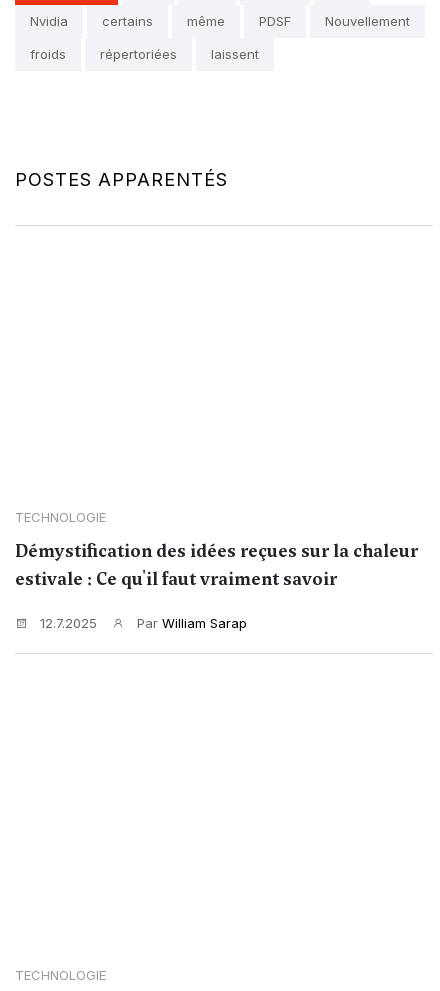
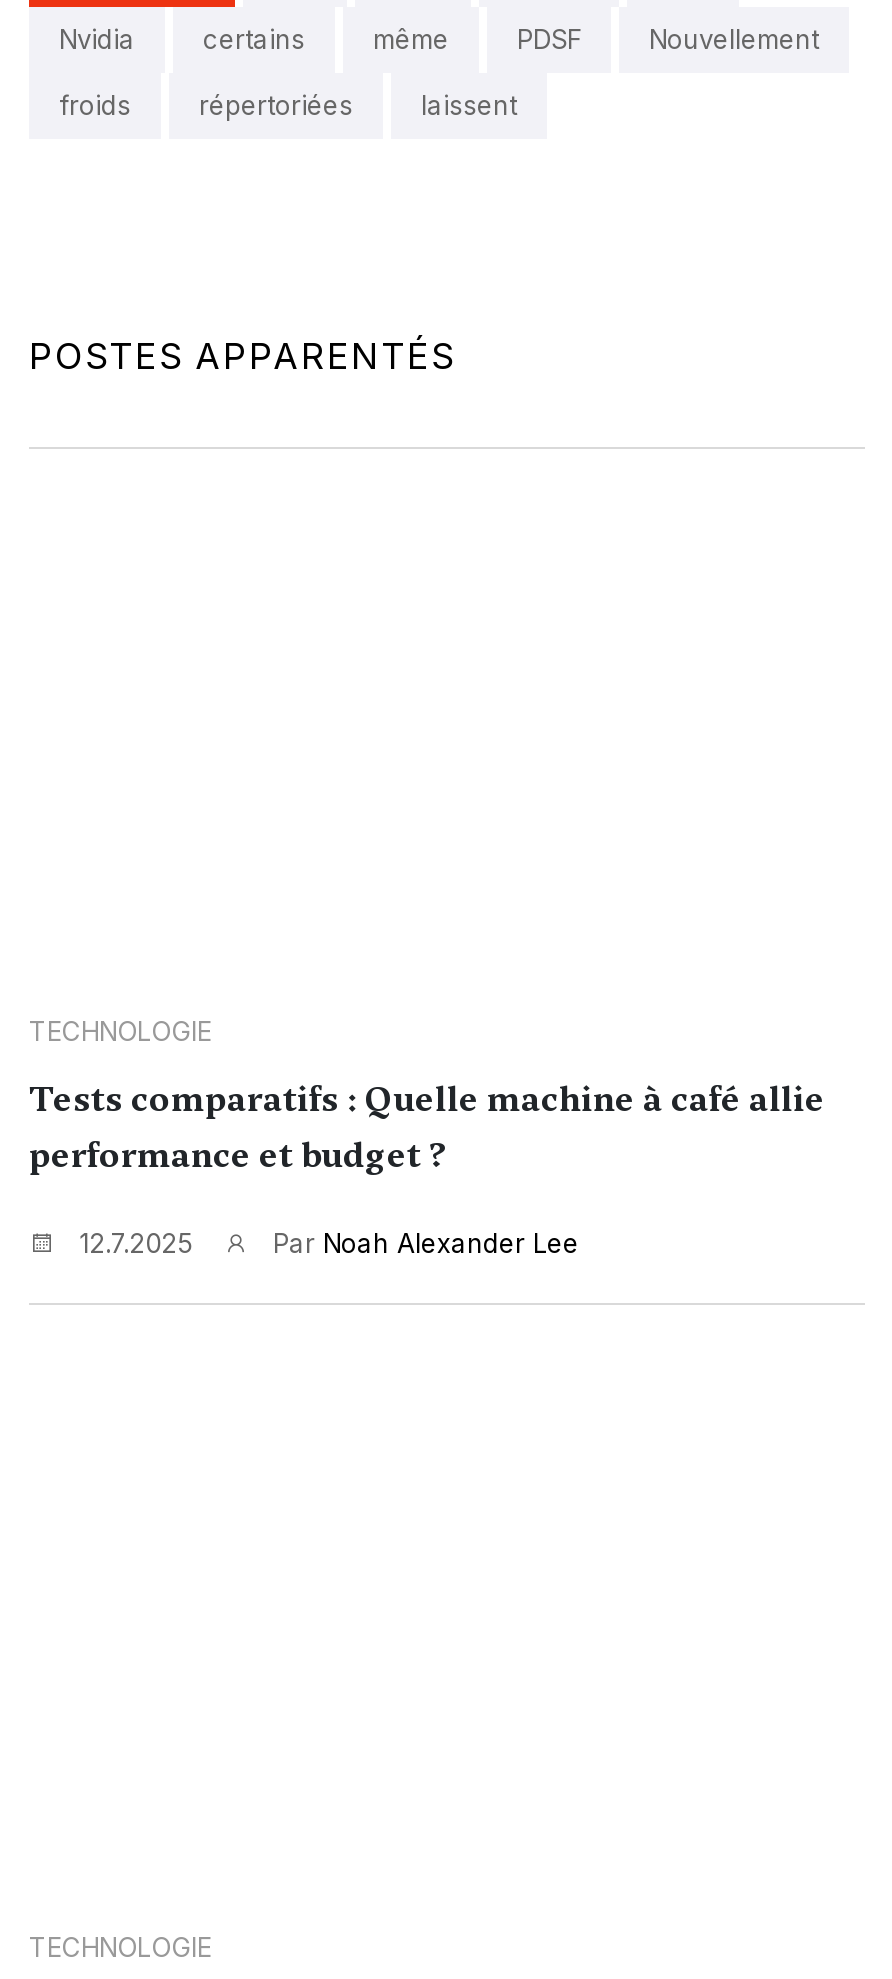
- Démystification des idées reçues sur la chaleur
- estivale : Ce qu'il faut vraiment savoir
+ Tests comparatifs : Quelle machine à café allie
+ performance et budget ?

- Par William Sarap
+ Par Noah Alexander Lee
